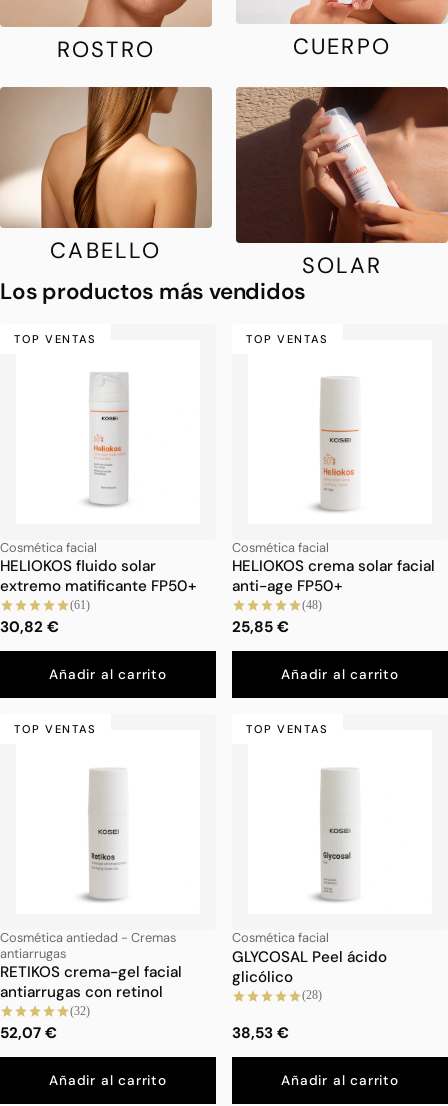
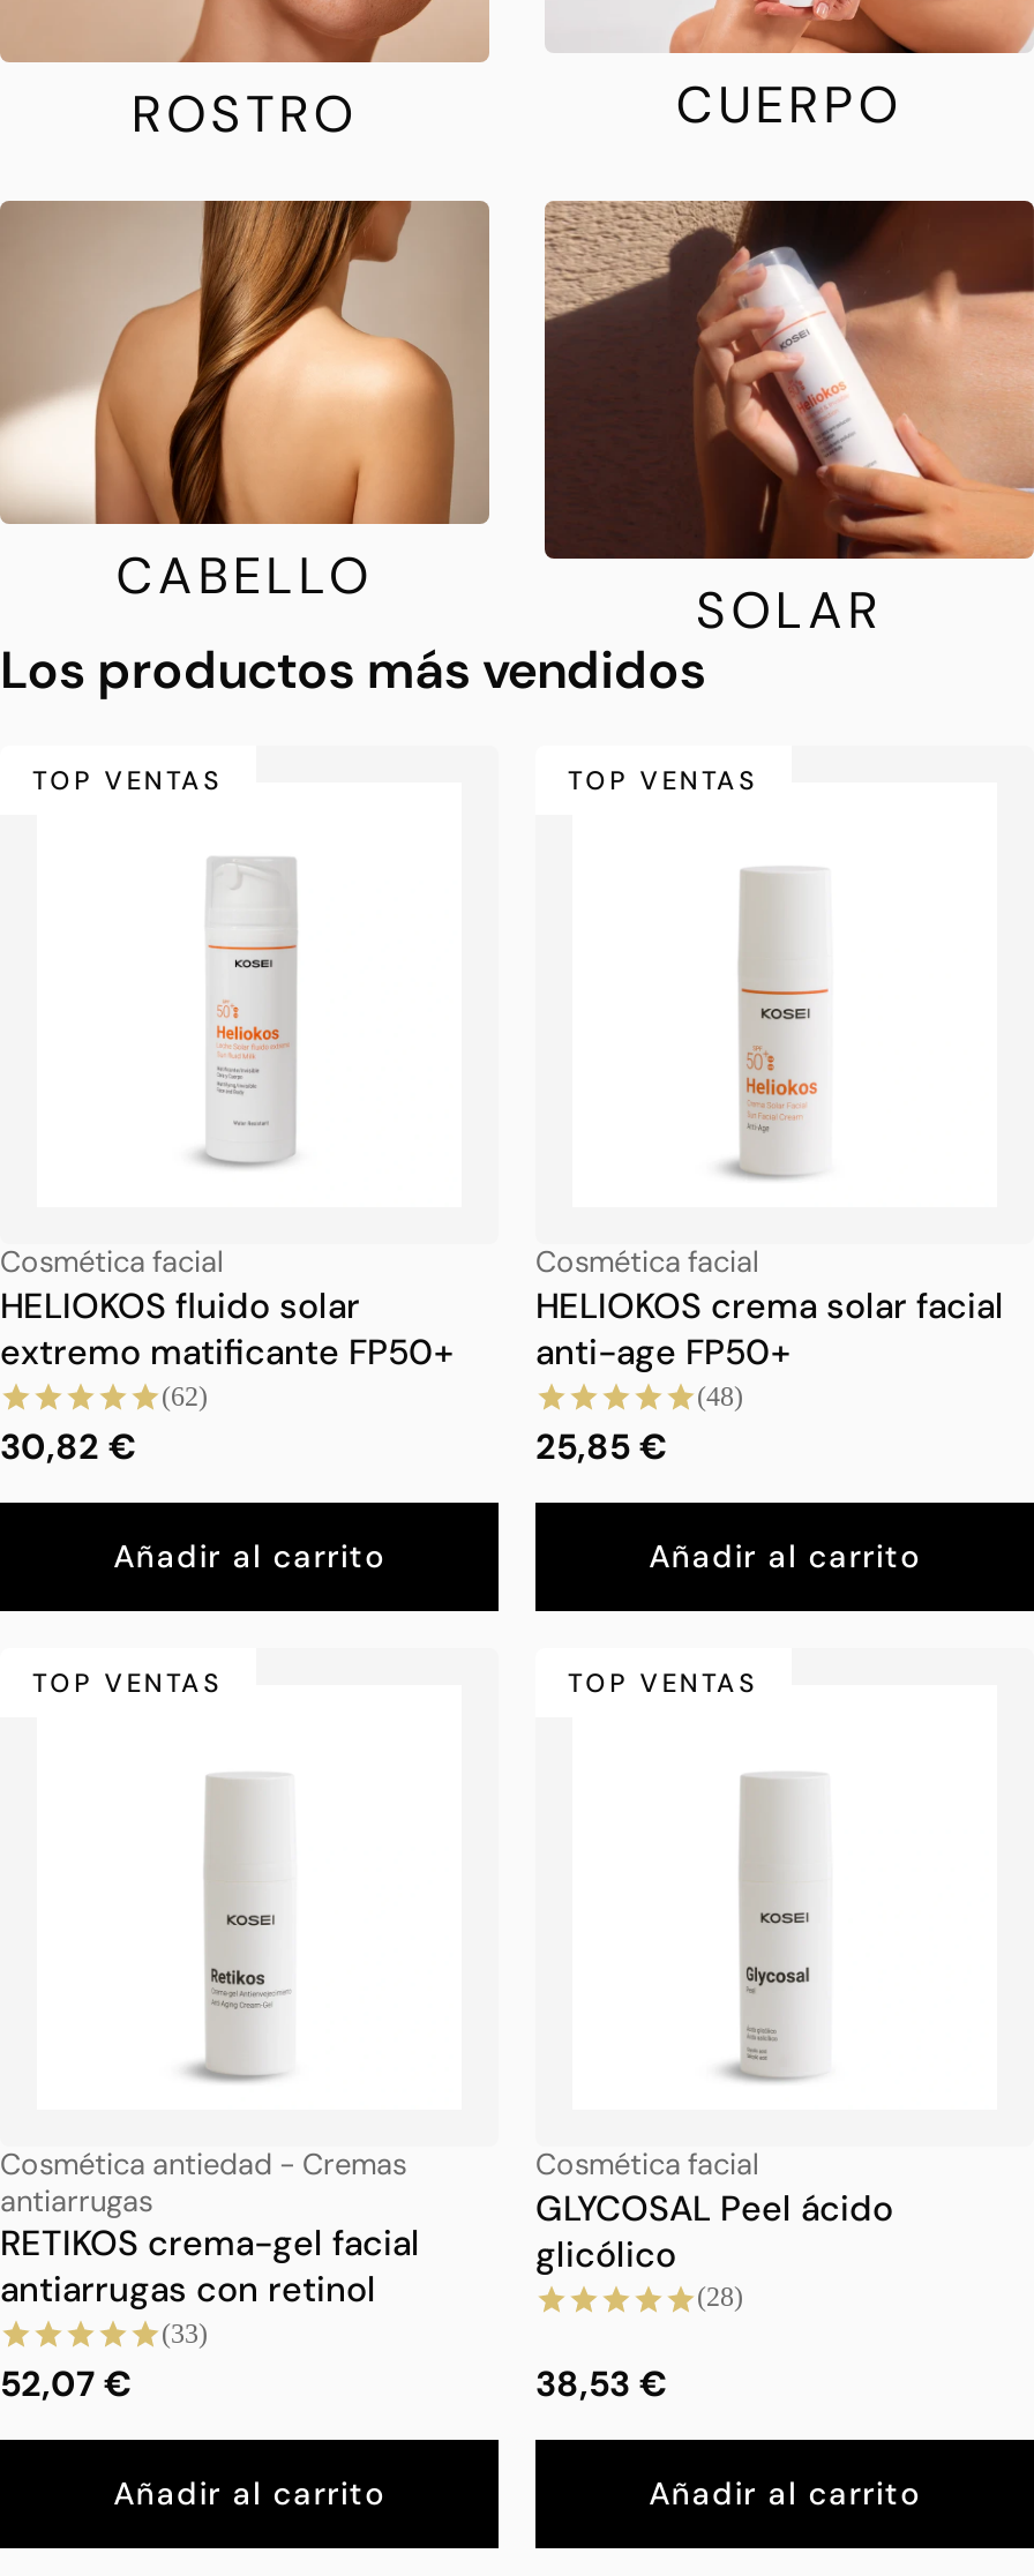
- (61)
+ (62)

- (32)
+ (33)
